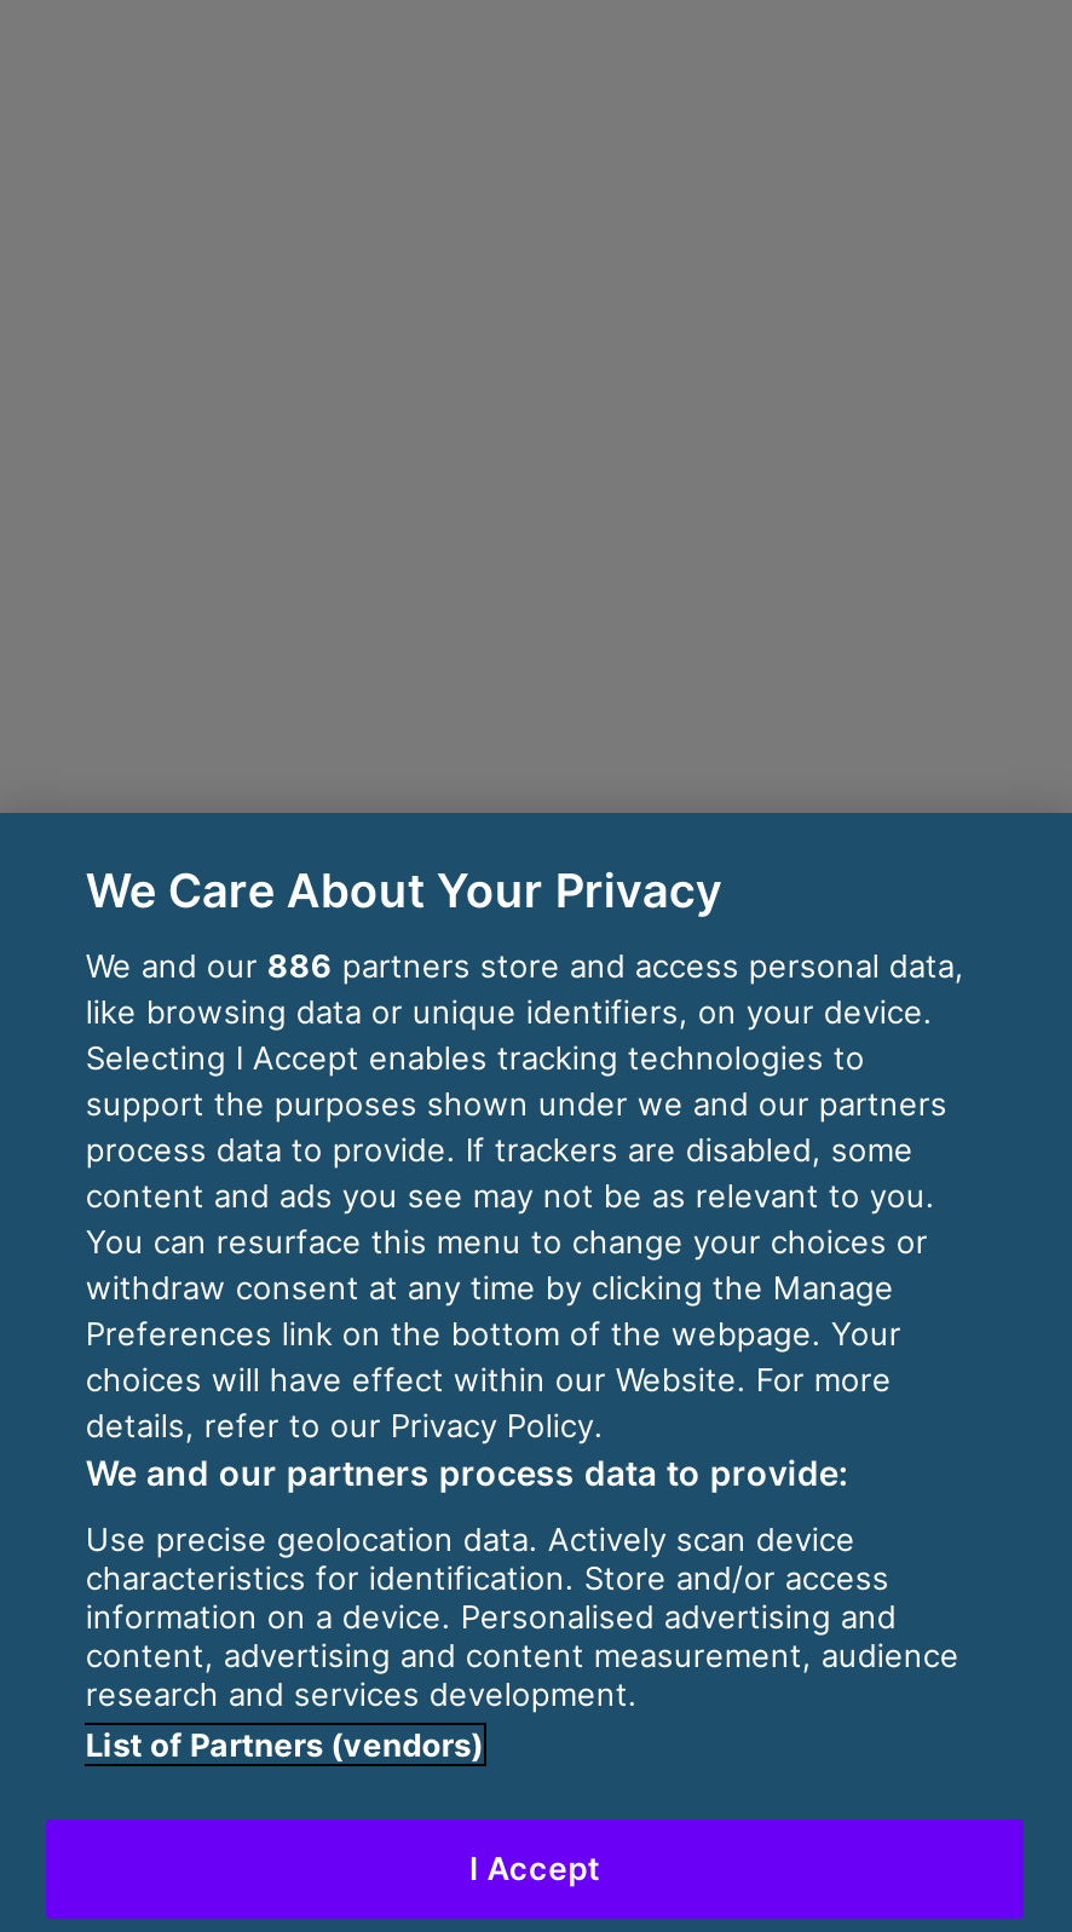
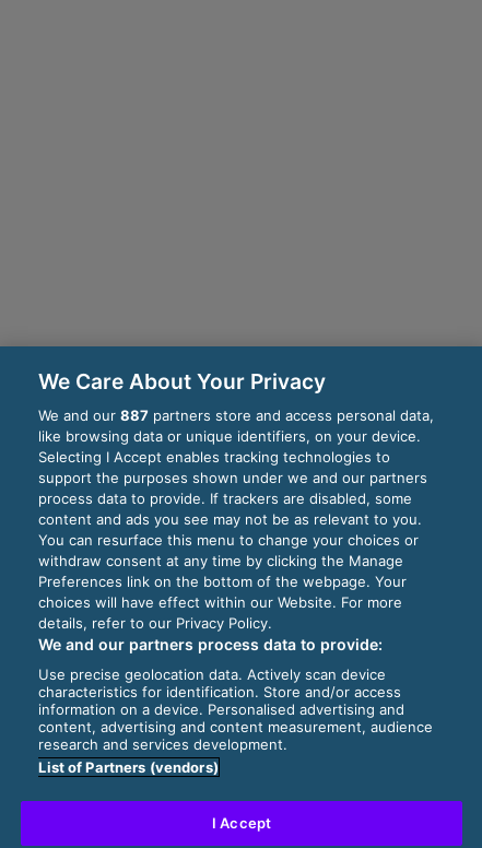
- We and our 886 partners store and access personal data,
+ We and our 887 partners store and access personal data,
